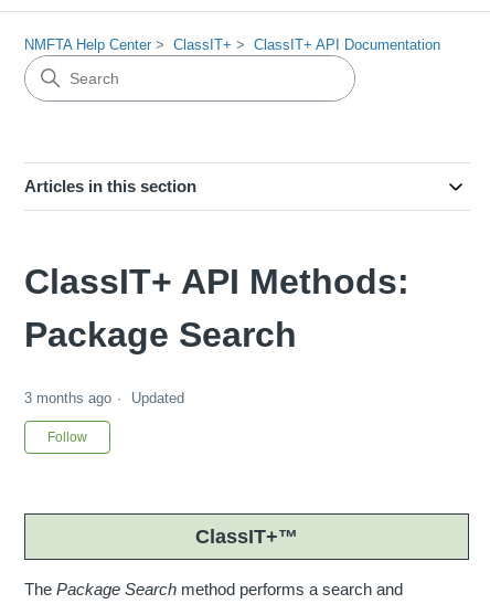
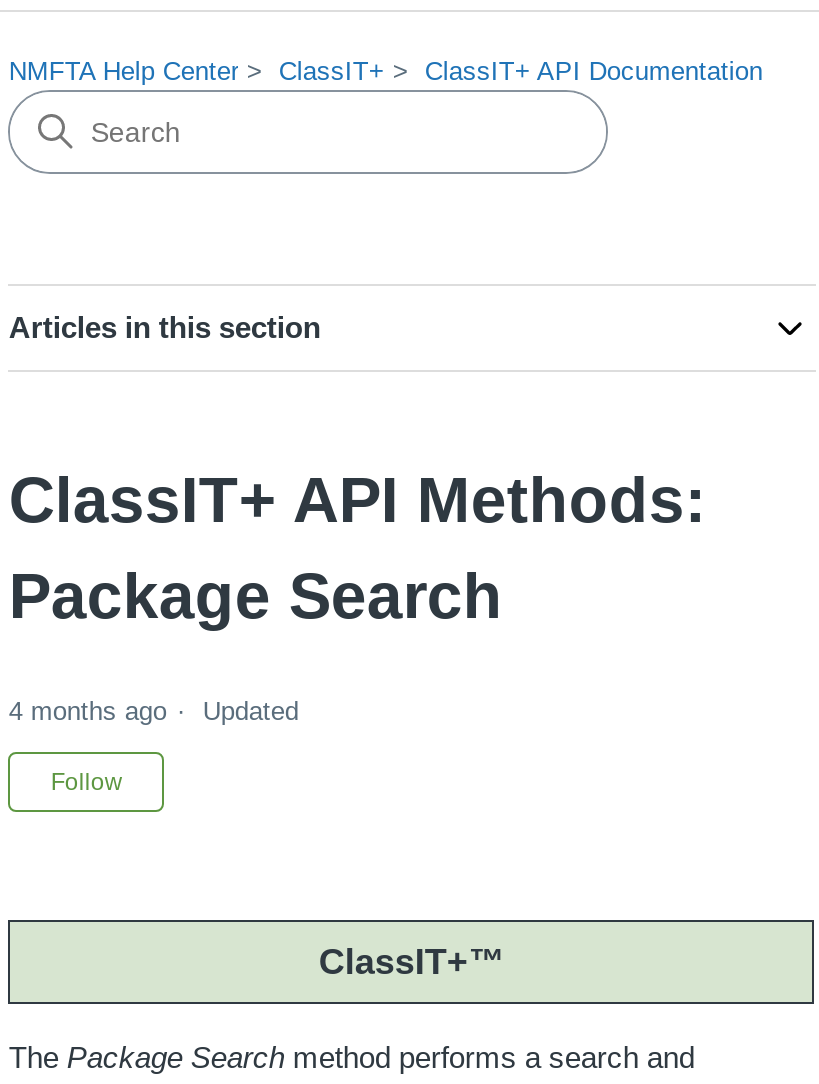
- 3 months ago Updated
+ 4 months ago Updated
